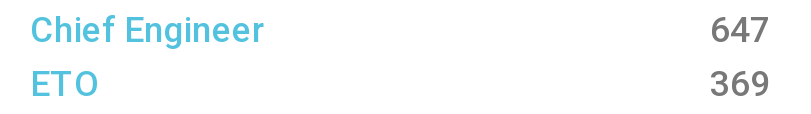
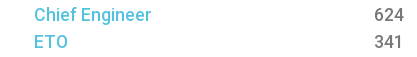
- 647
+ 624

- 369
+ 341
